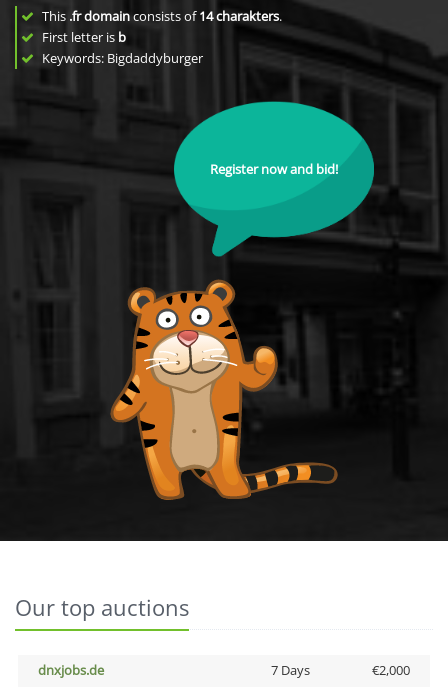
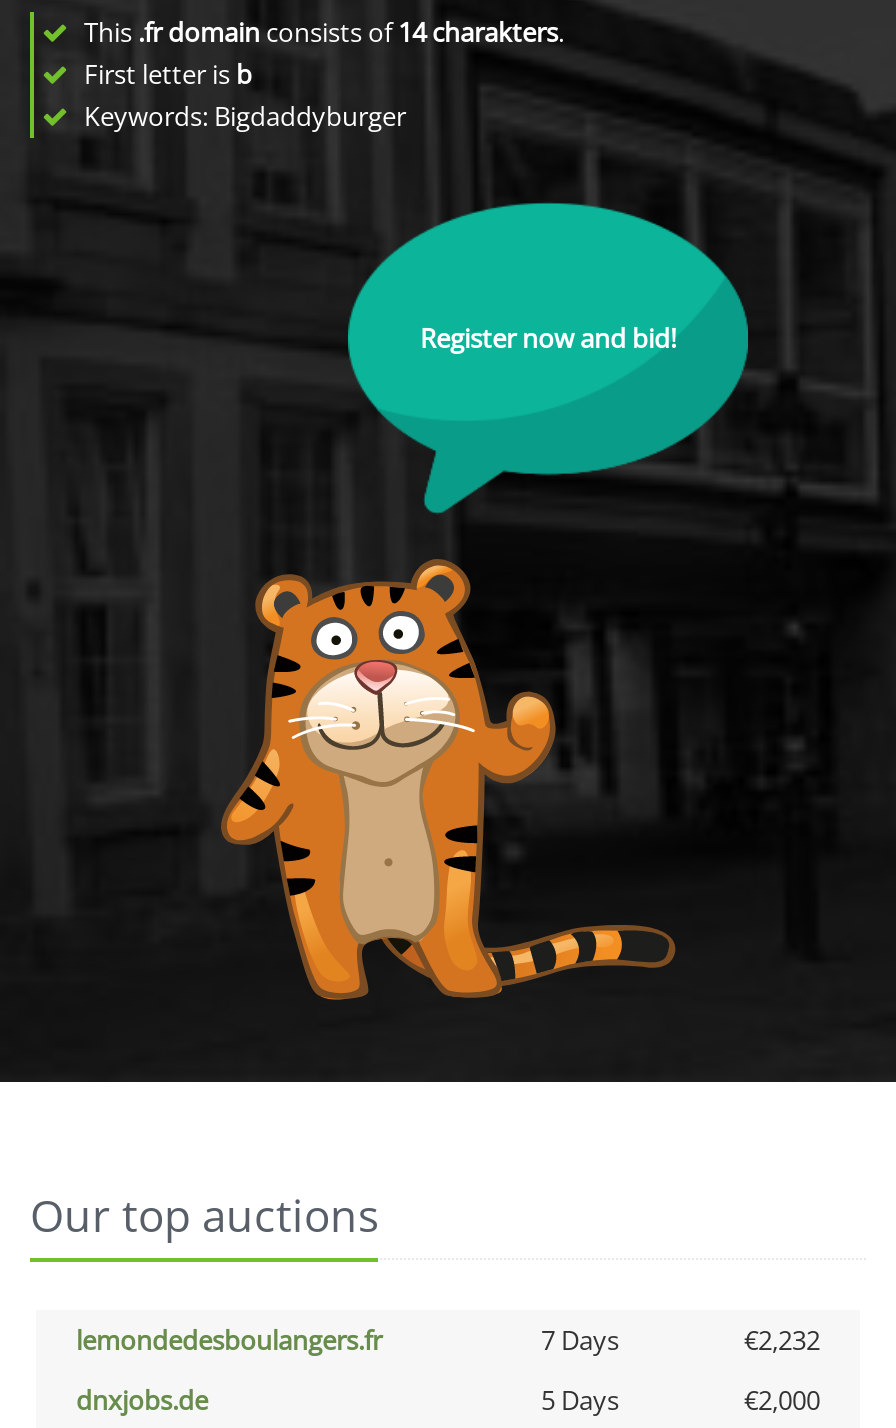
+ lemondedesboulangers.fr
+ 7 Days
+ €2,232

- 7 Days
+ 5 Days
